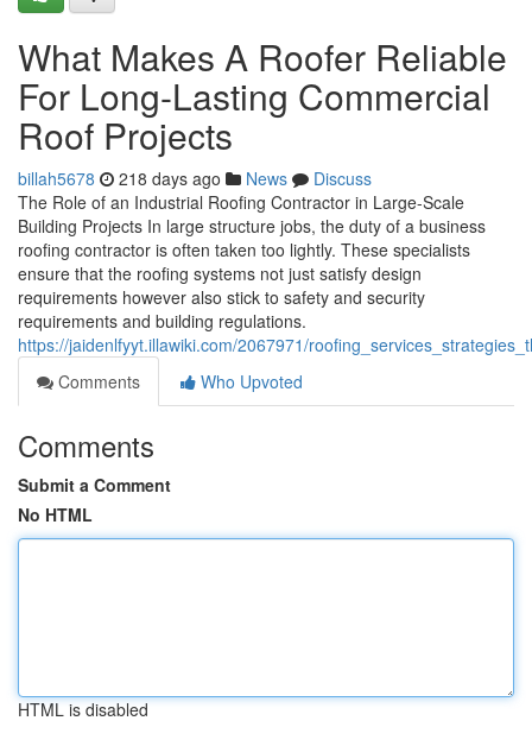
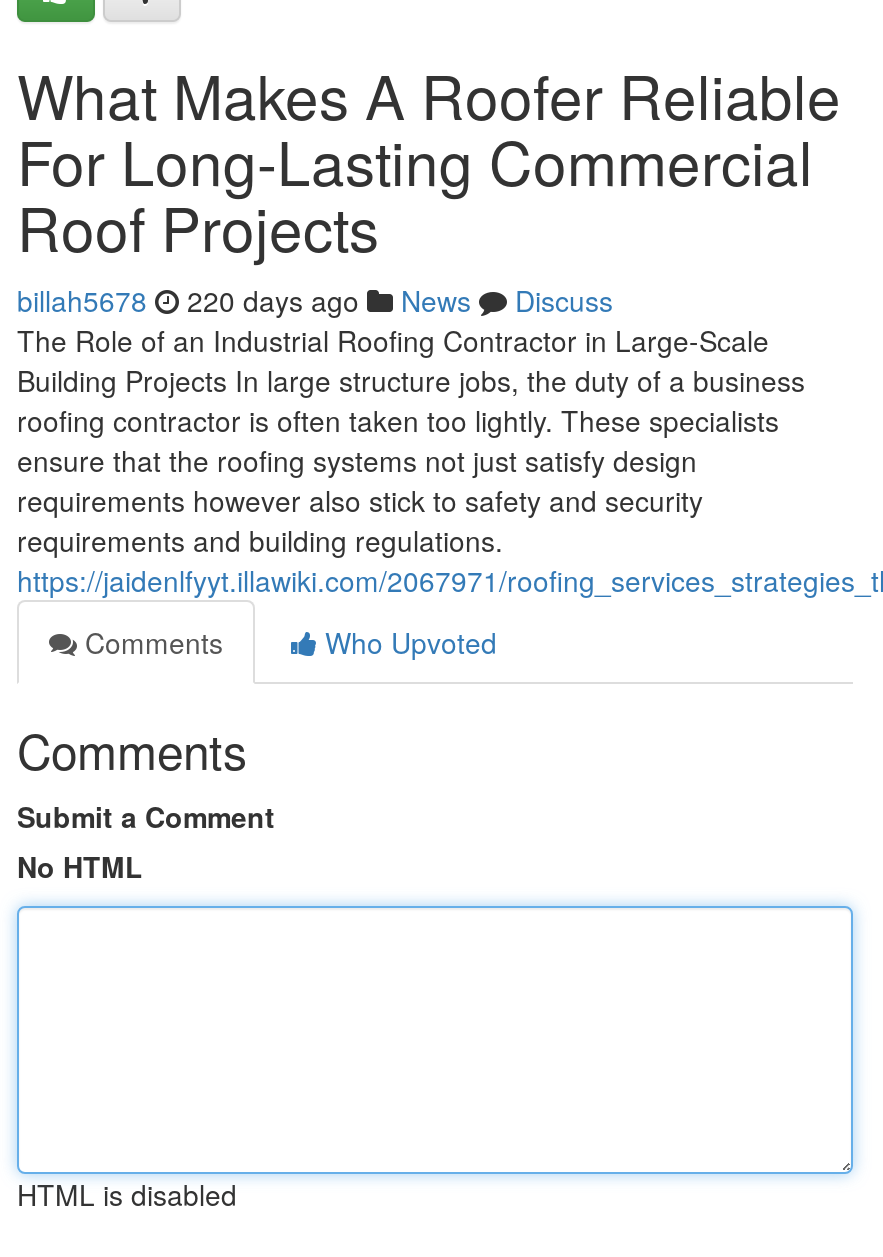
- billah5678 218 days ago News Discuss
+ billah5678 220 days ago News Discuss
